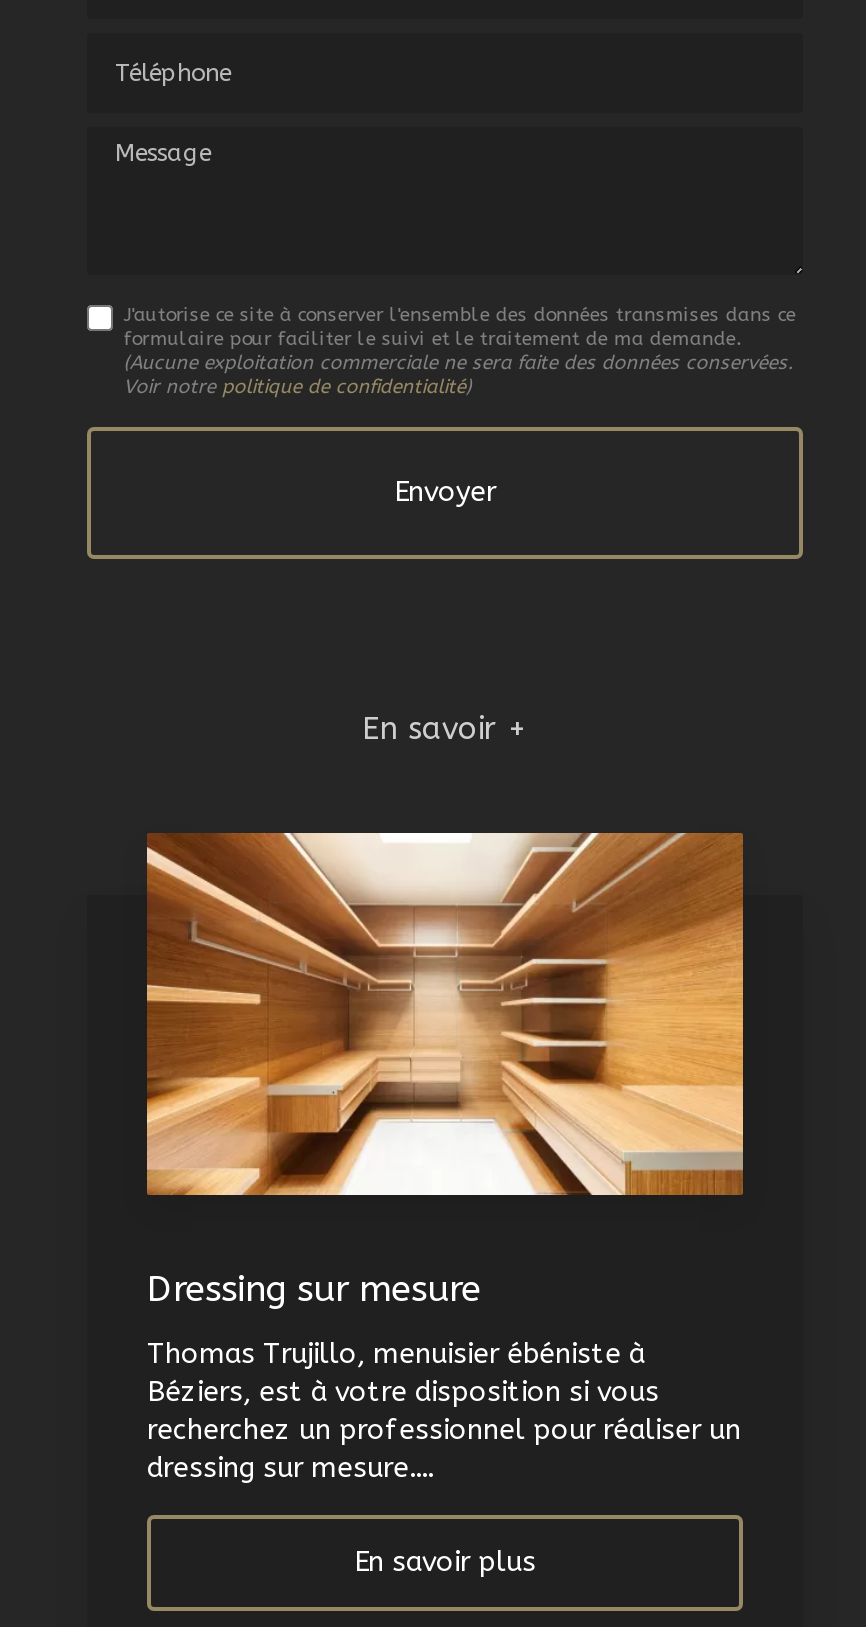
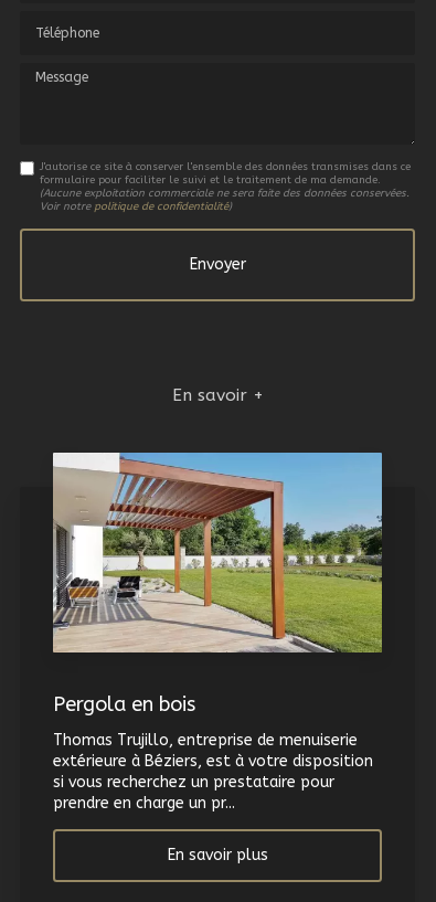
- [image]
- Dressing sur mesure
+ [image]
+ Pergola en bois

- Thomas Trujillo, menuisier ébéniste à
- Béziers, est à votre disposition si vous
- recherchez un professionnel pour réaliser un
- dressing sur mesure....
+ Thomas Trujillo, entreprise de menuiserie
+ extérieure à Béziers, est à votre disposition
+ si vous recherchez un prestataire pour
+ prendre en charge un pr...
